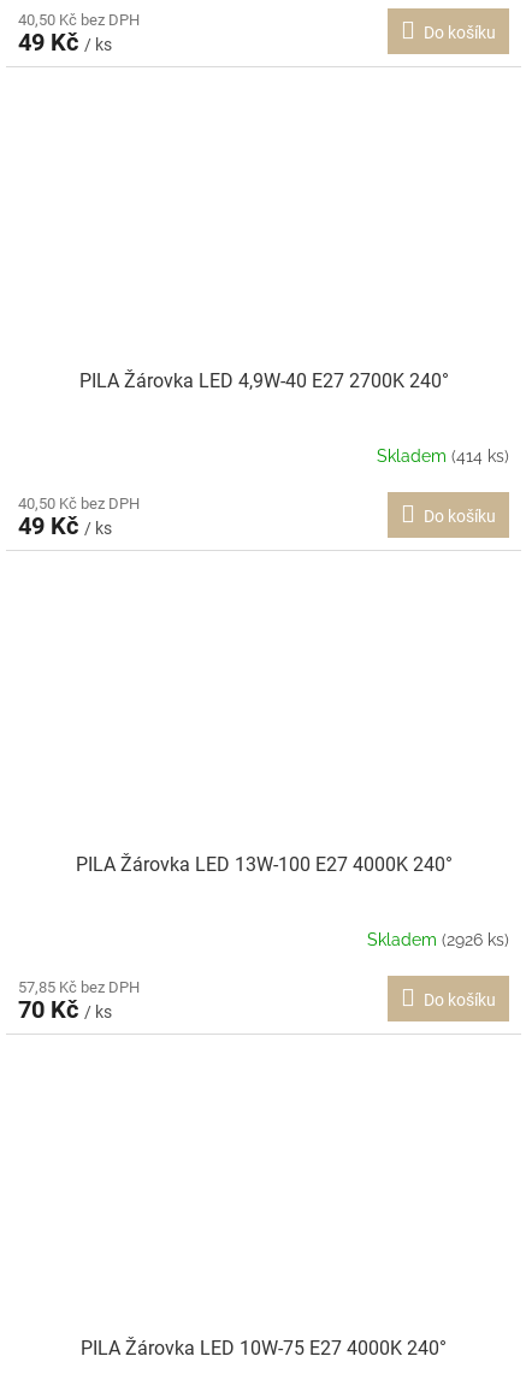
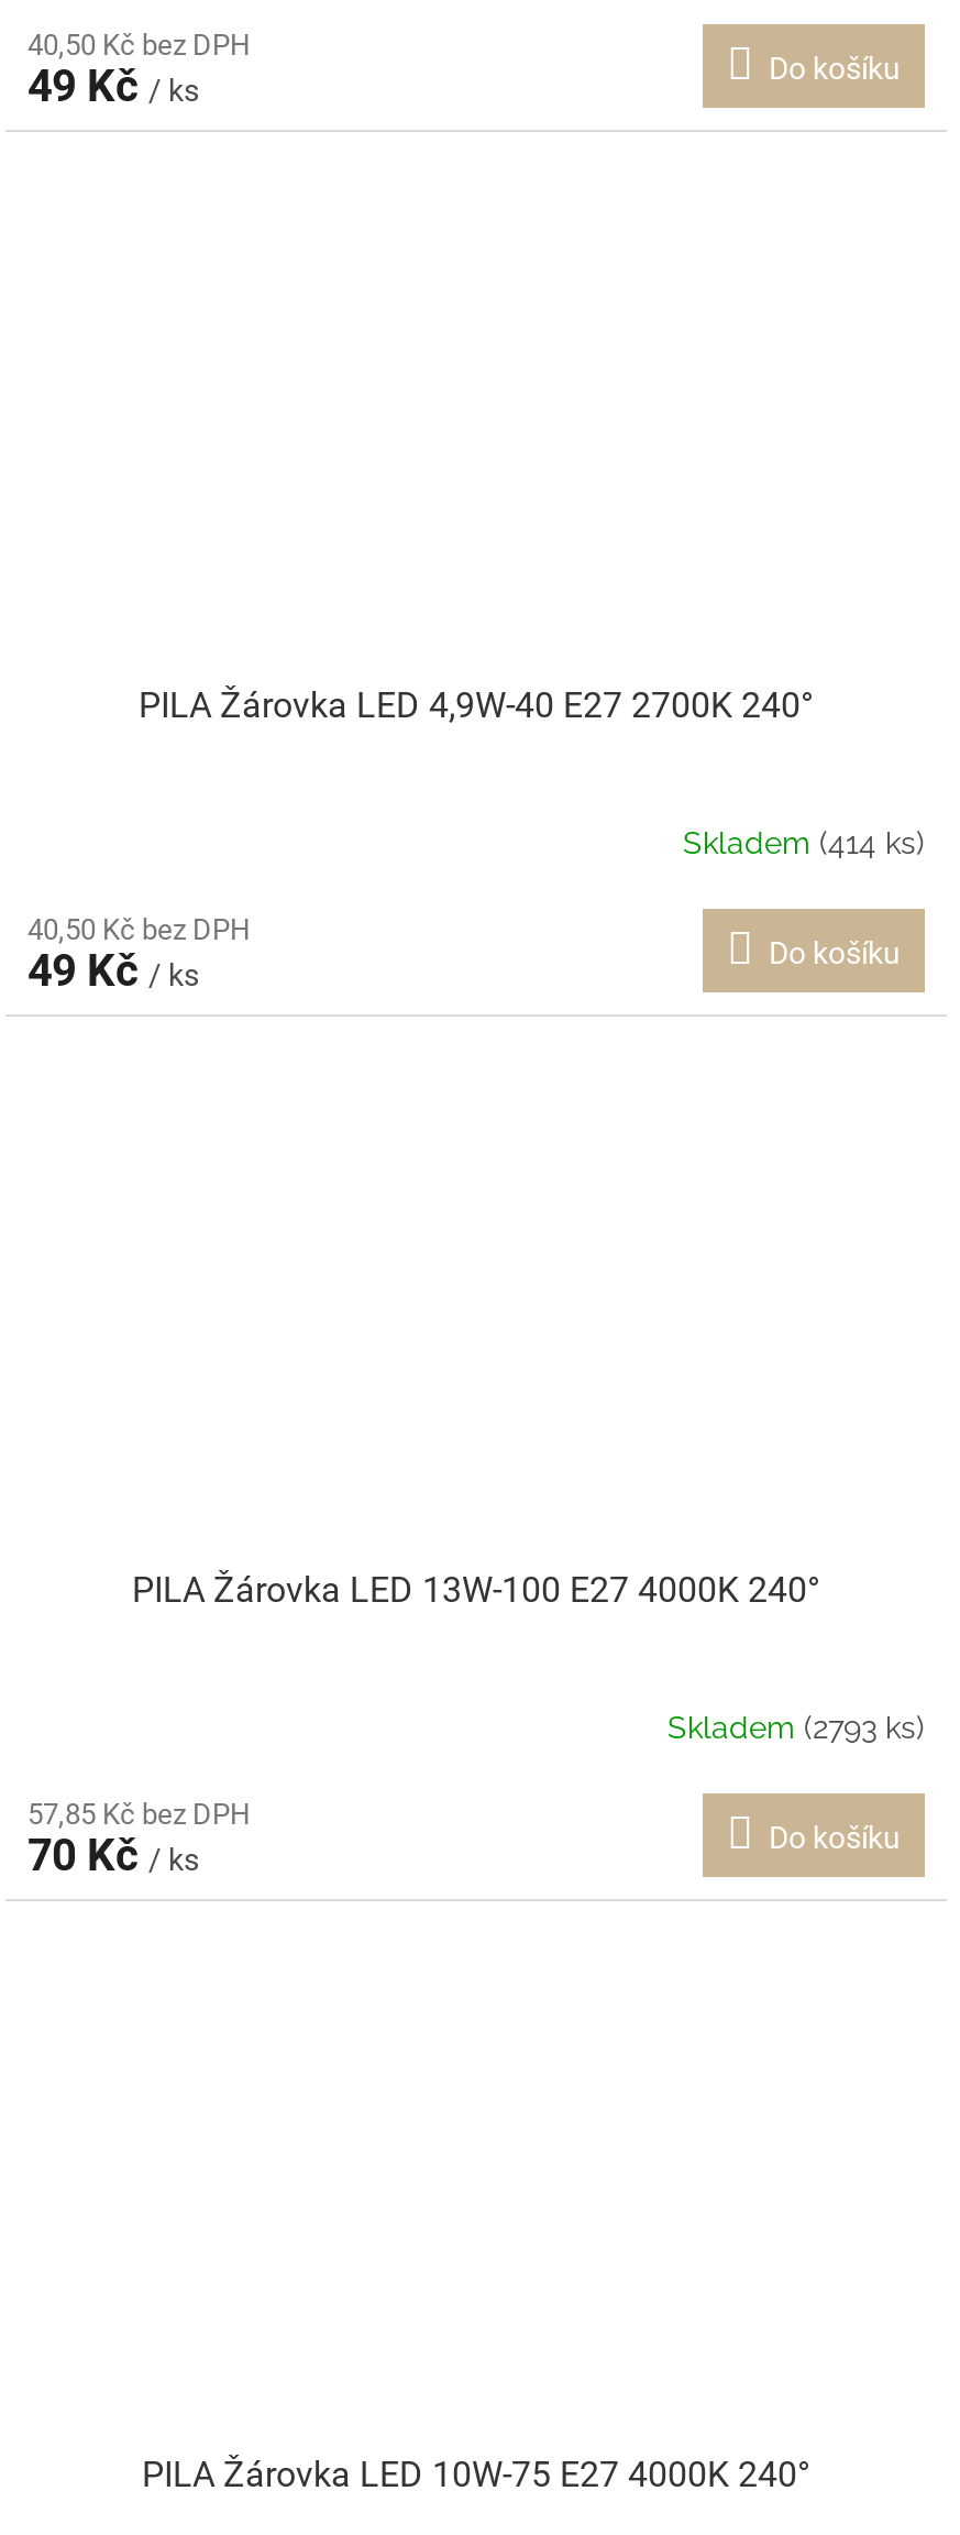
- Skladem (2926 ks)
+ Skladem (2793 ks)
